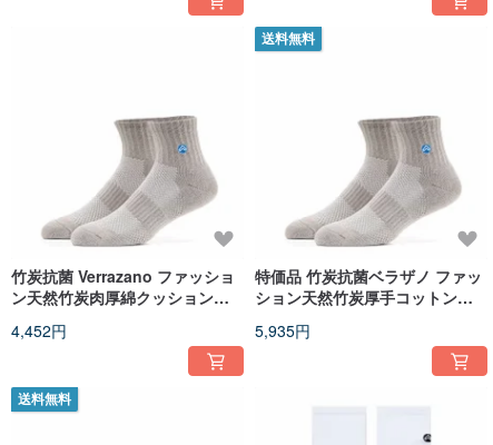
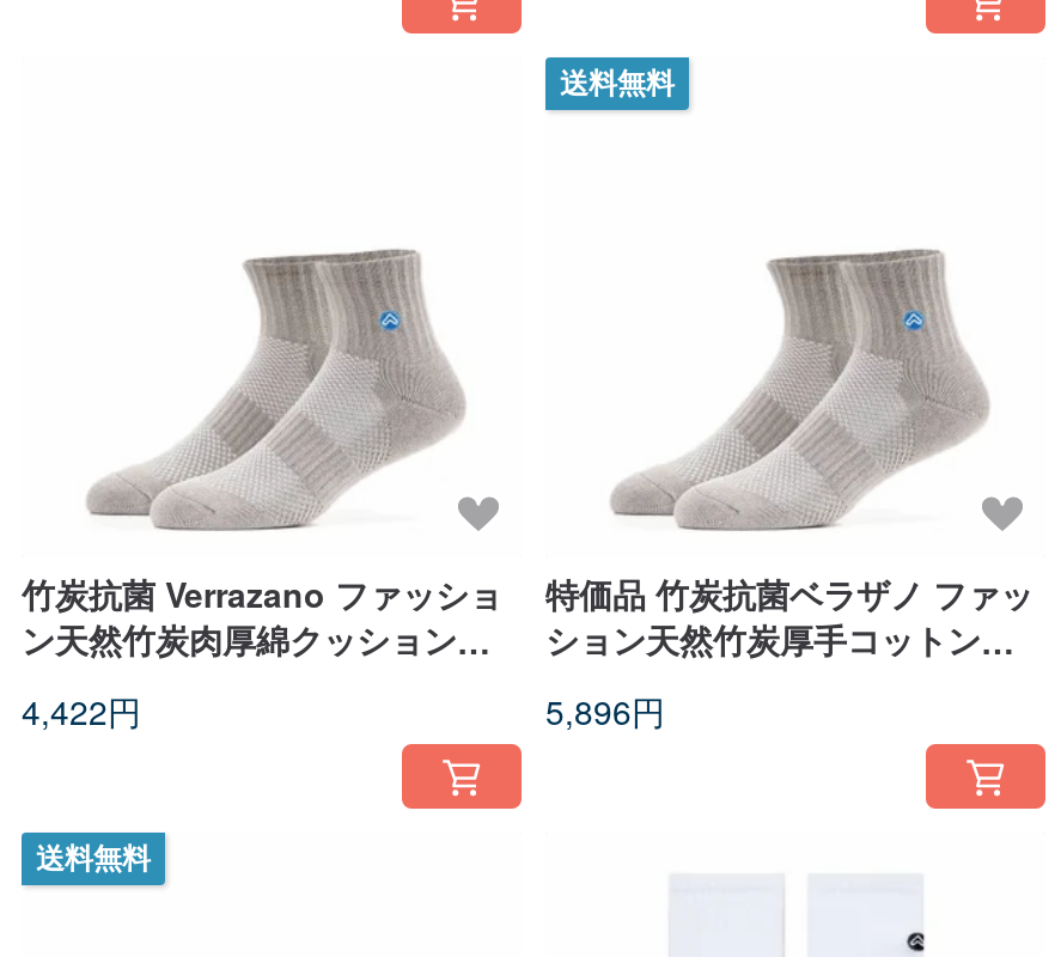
- 4,452円
+ 4,422円

- 5,935円
+ 5,896円
